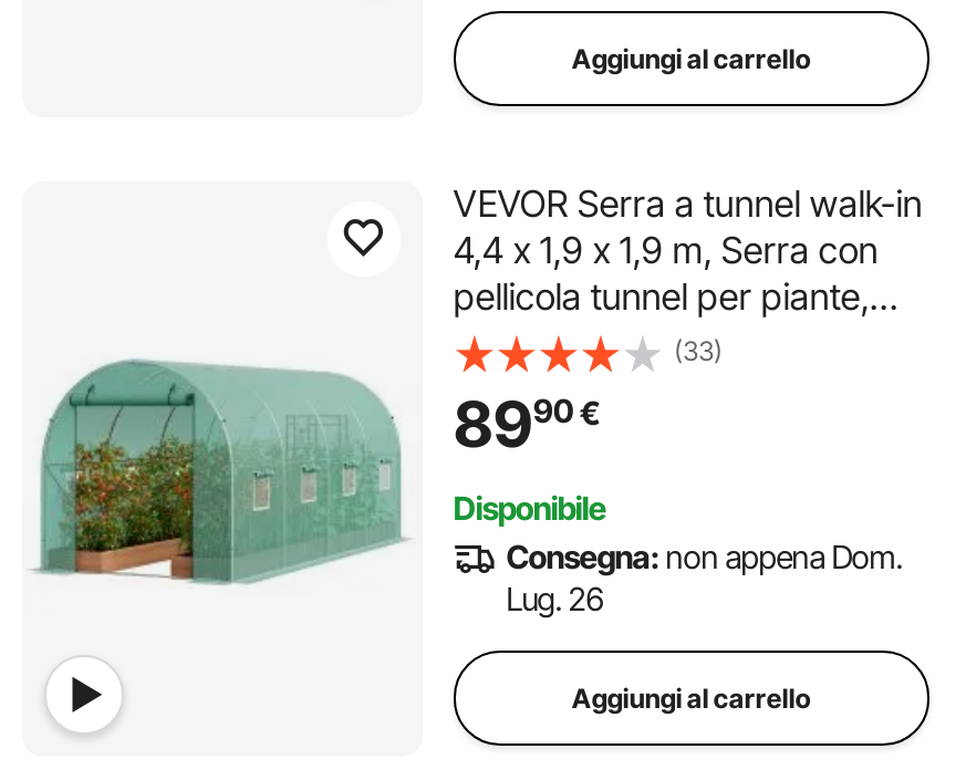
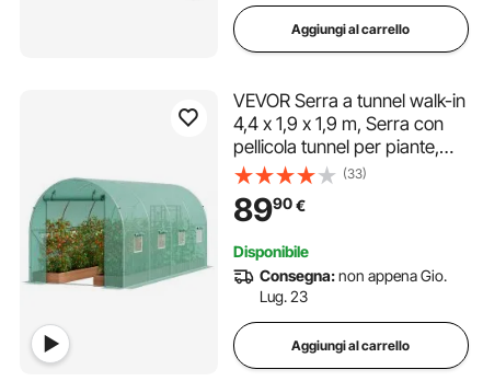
- Consegna: non appena Dom.
+ Consegna: non appena Gio.

- Lug. 26
+ Lug. 23
